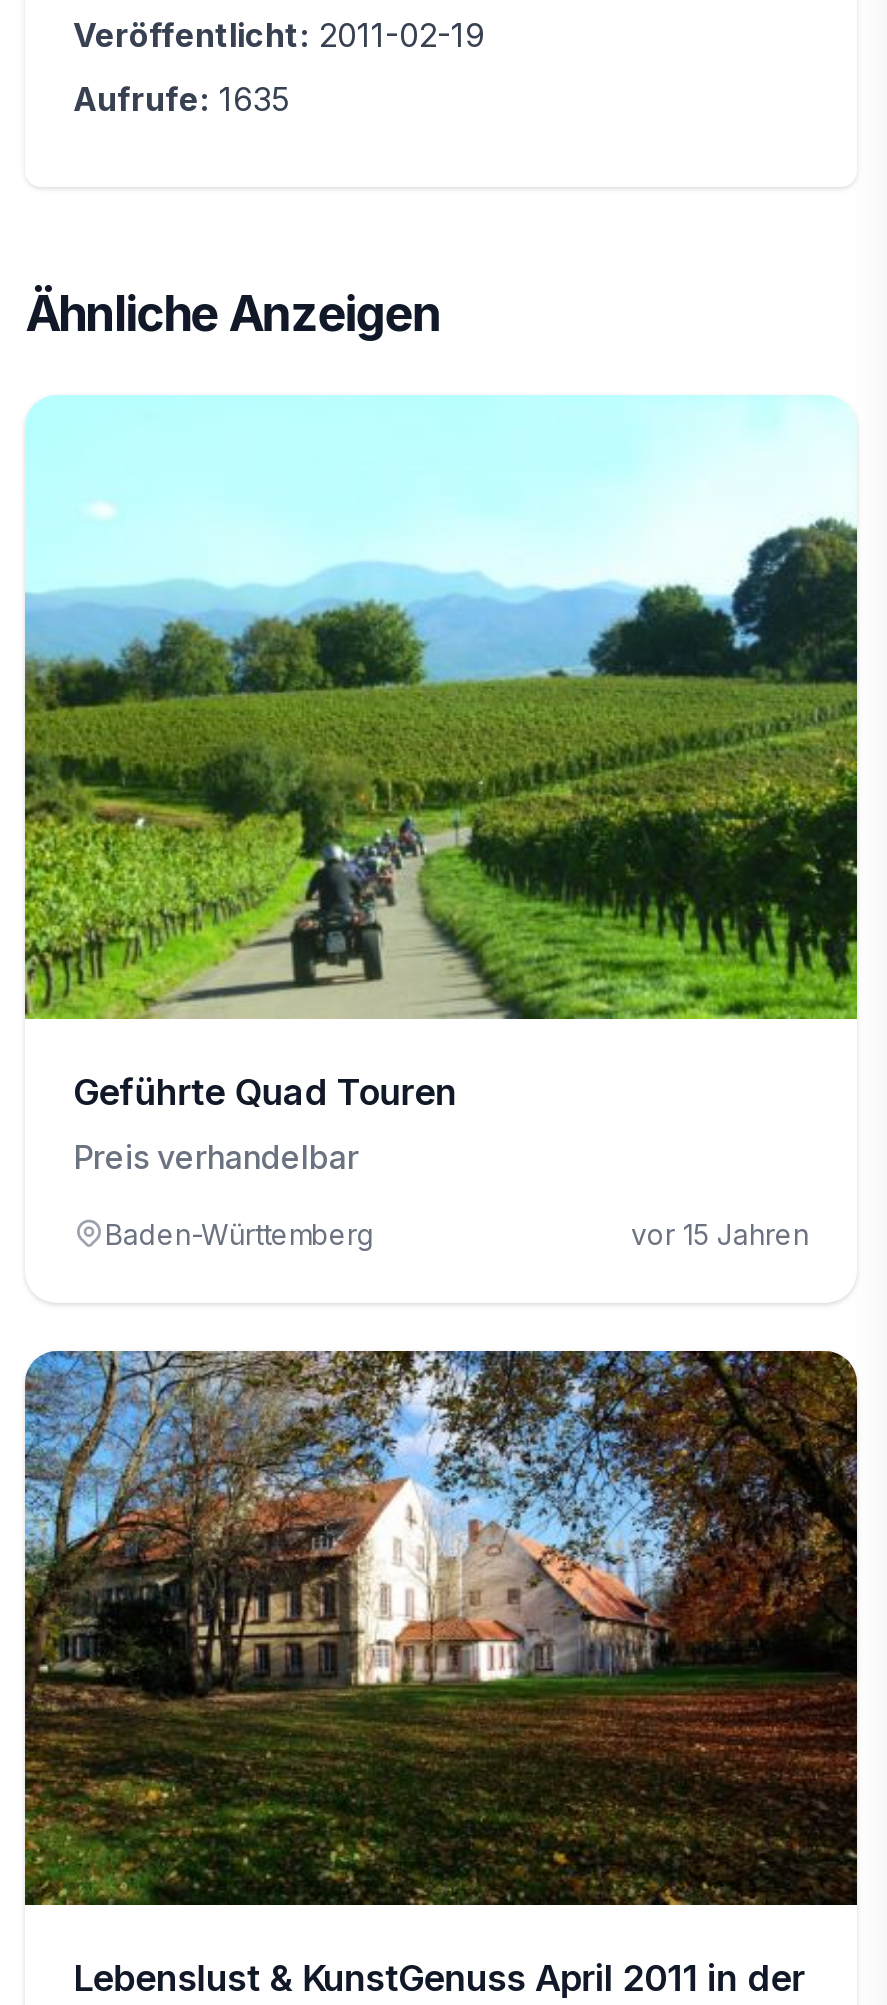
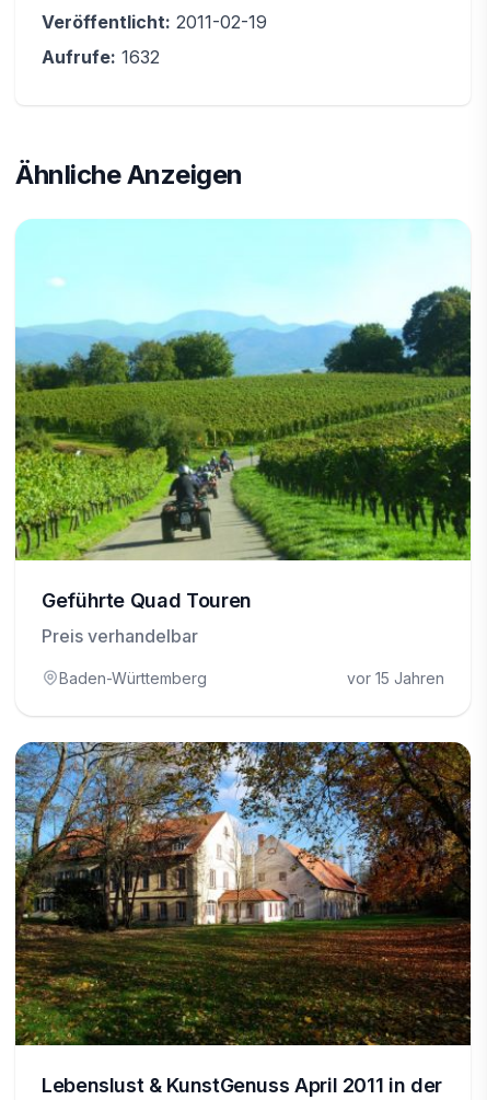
- Aufrufe: 1635
+ Aufrufe: 1632
